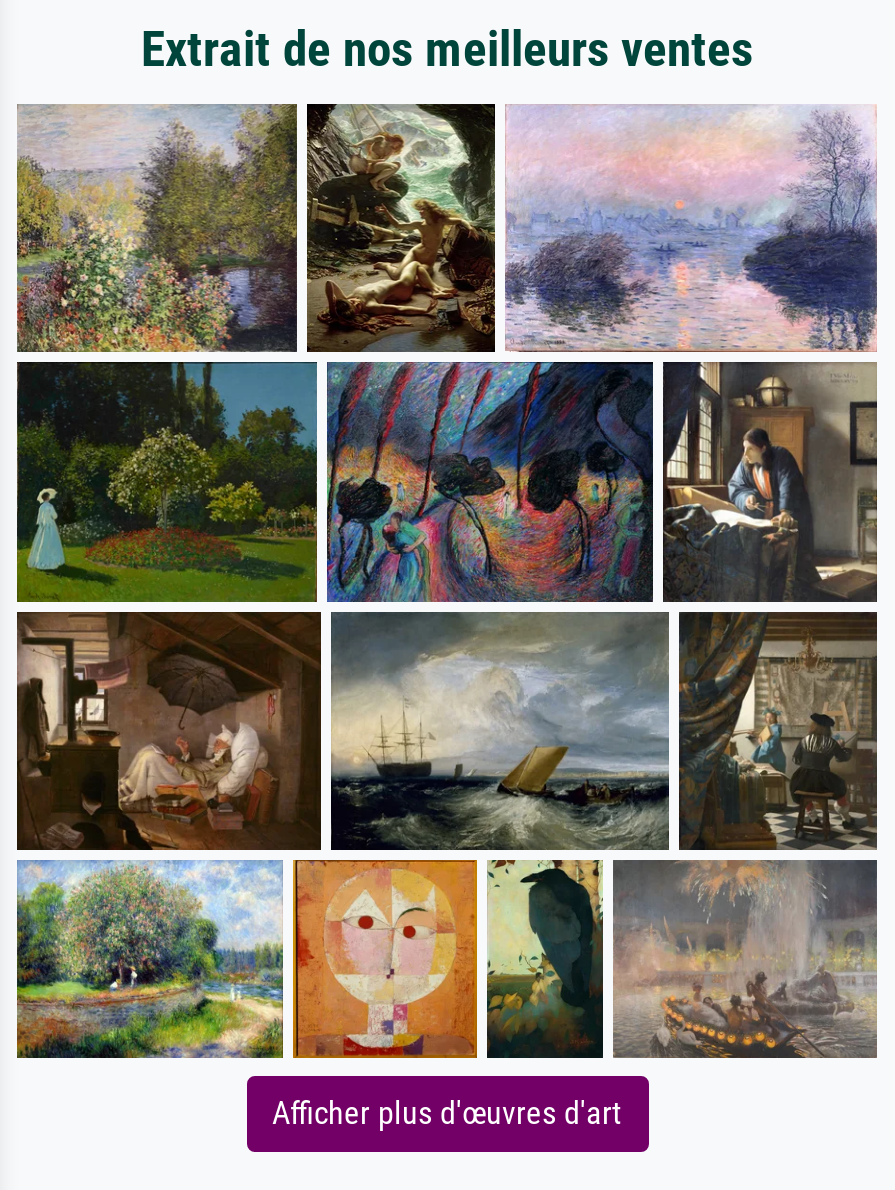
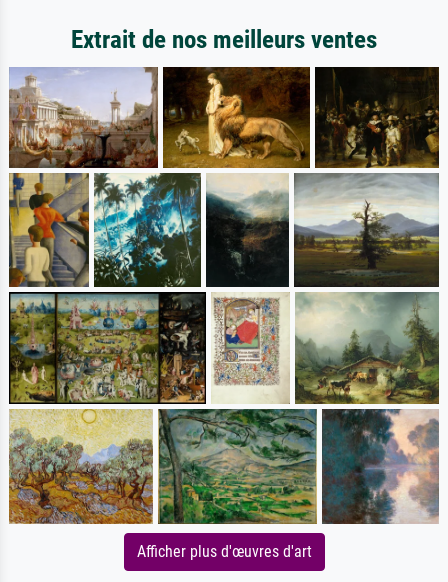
- [image]
+ [image]
